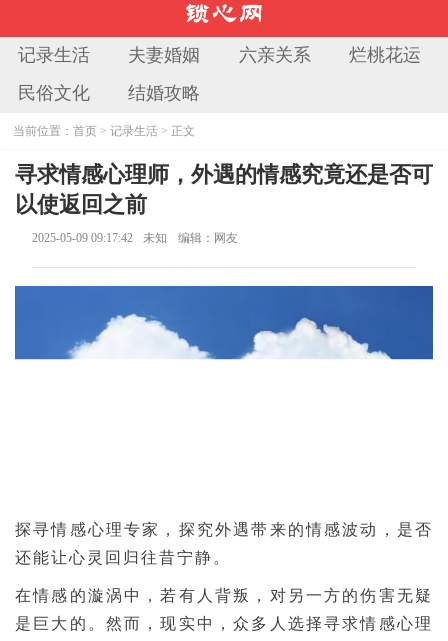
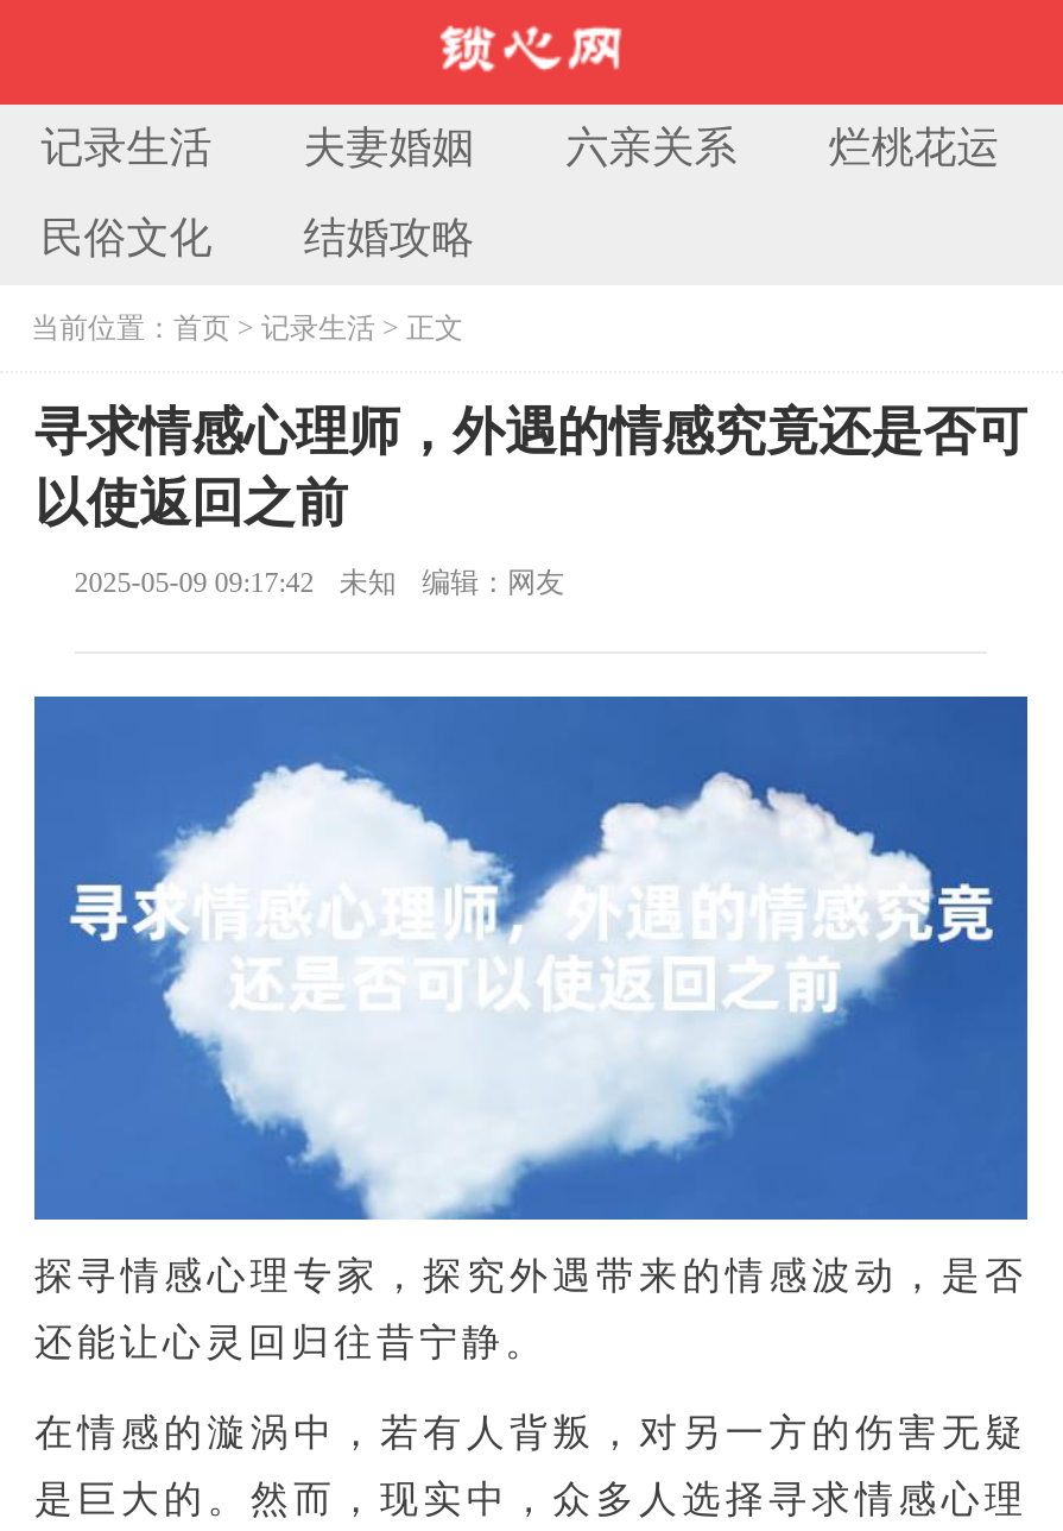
+ [image]
